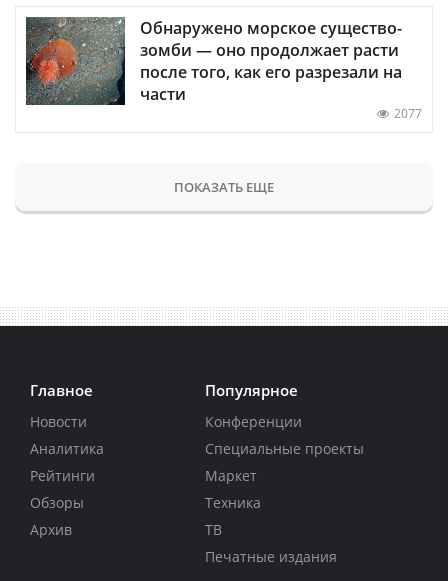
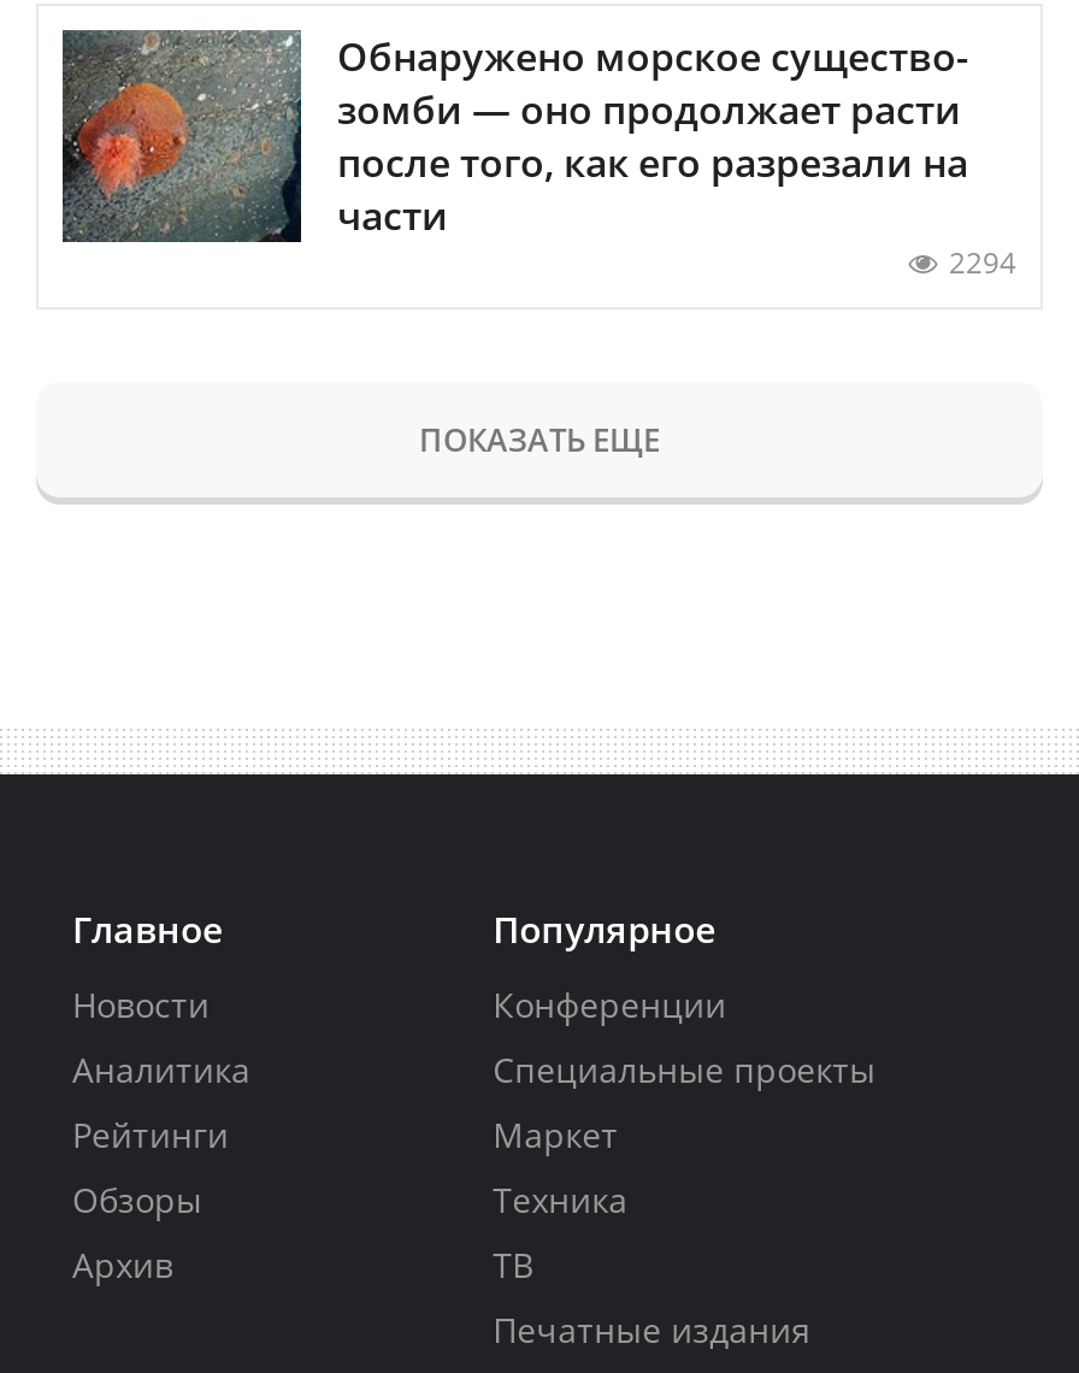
- 2077
+ 2294
